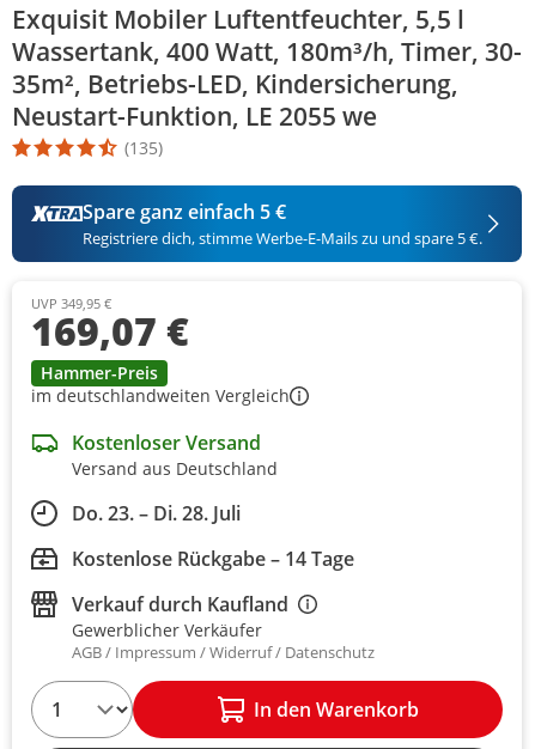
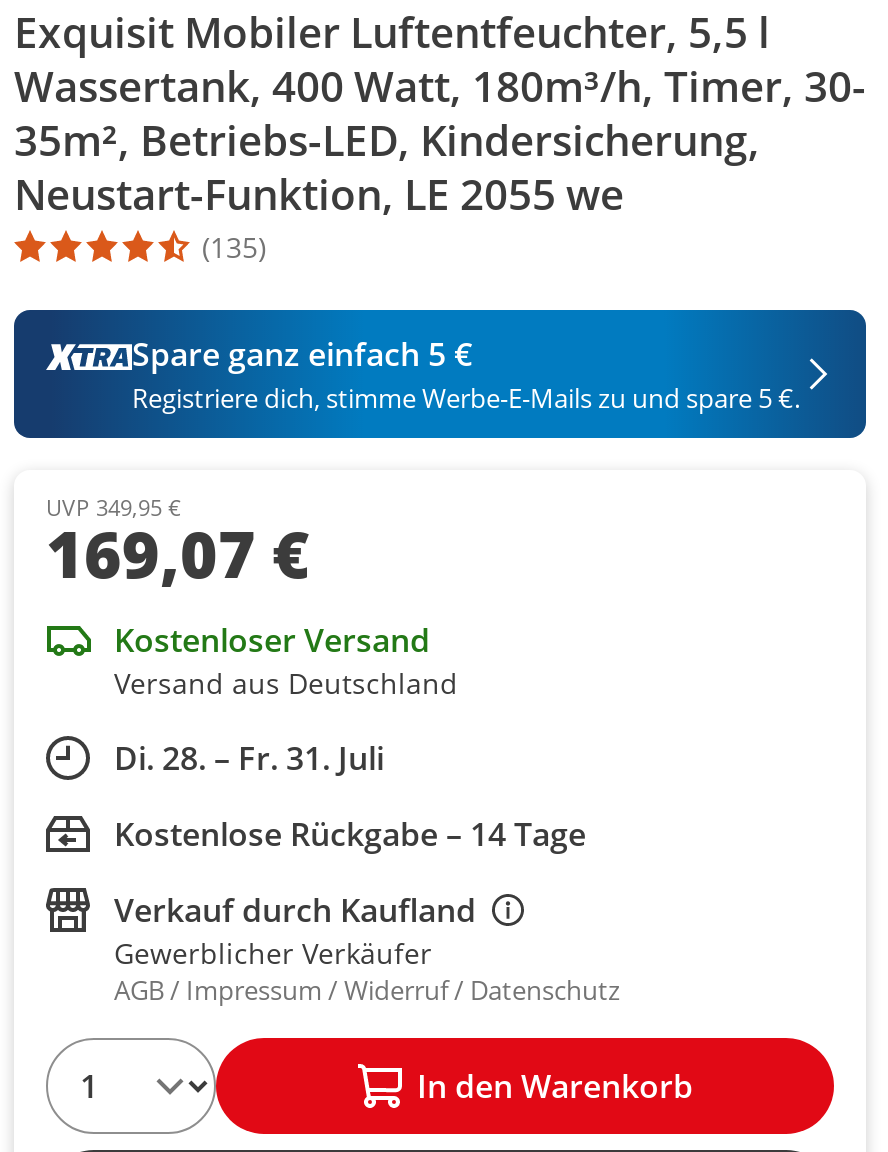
- Hammer-Preis
- im deutschlandweiten Vergleich

- Do. 23. – Di. 28. Juli
+ Di. 28. – Fr. 31. Juli
